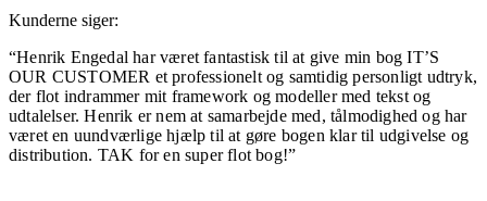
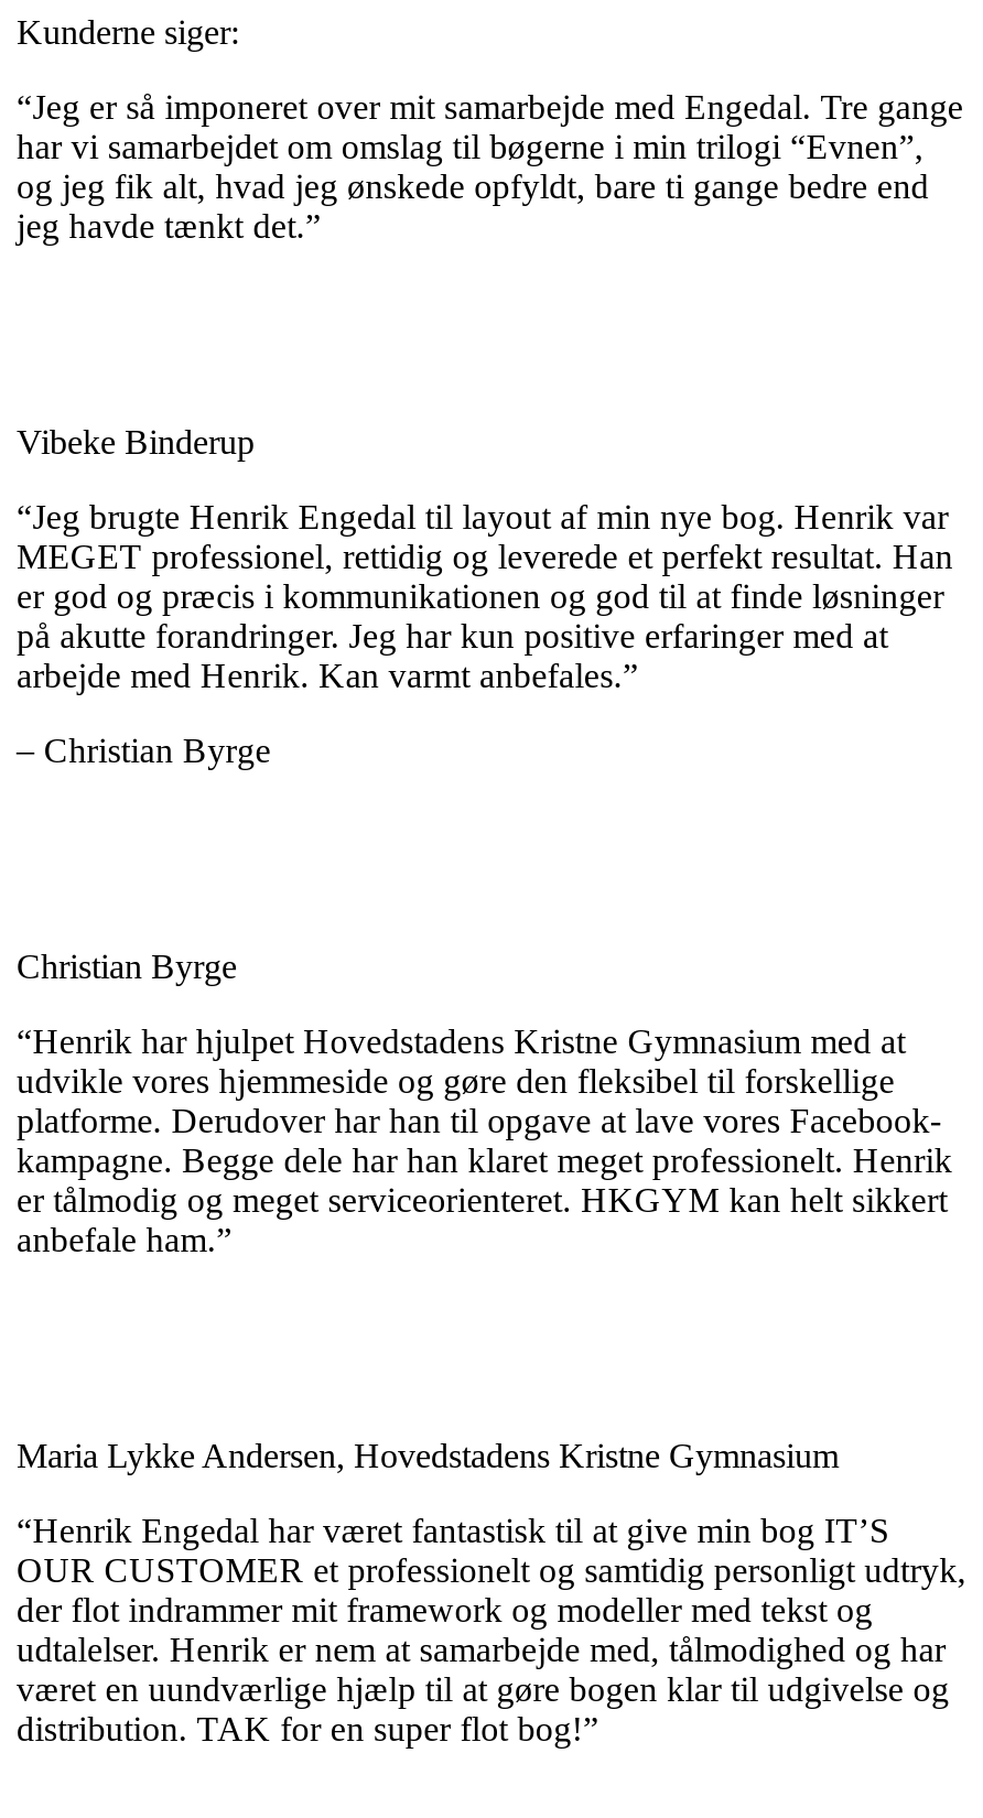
+ “Jeg er så imponeret over mit samarbejde med Engedal. Tre gange
+ har vi samarbejdet om omslag til bøgerne i min trilogi “Evnen”,
+ og jeg fik alt, hvad jeg ønskede opfyldt, bare ti gange bedre end
+ jeg havde tænkt det.”

+ Vibeke Binderup
+ “Jeg brugte Henrik Engedal til layout af min nye bog. Henrik var
+ MEGET professionel, rettidig og leverede et perfekt resultat. Han
+ er god og præcis i kommunikationen og god til at finde løsninger
+ på akutte forandringer. Jeg har kun positive erfaringer med at
+ arbejde med Henrik. Kan varmt anbefales.”
+ – Christian Byrge

+ Christian Byrge
+ “Henrik har hjulpet Hovedstadens Kristne Gymnasium med at
+ udvikle vores hjemmeside og gøre den fleksibel til forskellige
+ platforme. Derudover har han til opgave at lave vores Facebook-
+ kampagne. Begge dele har han klaret meget professionelt. Henrik
+ er tålmodig og meget serviceorienteret. HKGYM kan helt sikkert
+ anbefale ham.”

+ Maria Lykke Andersen, Hovedstadens Kristne Gymnasium
